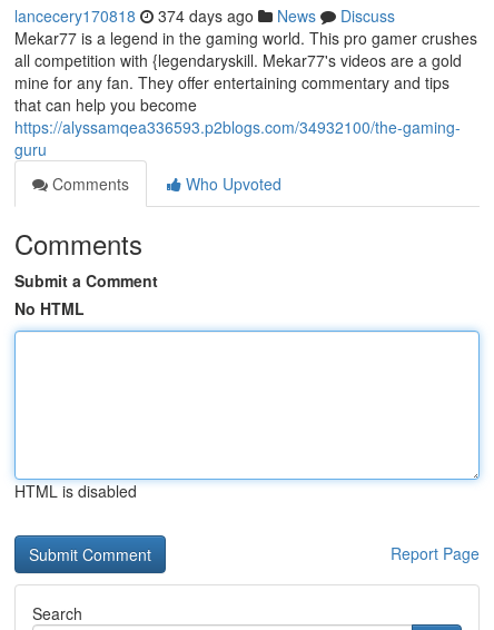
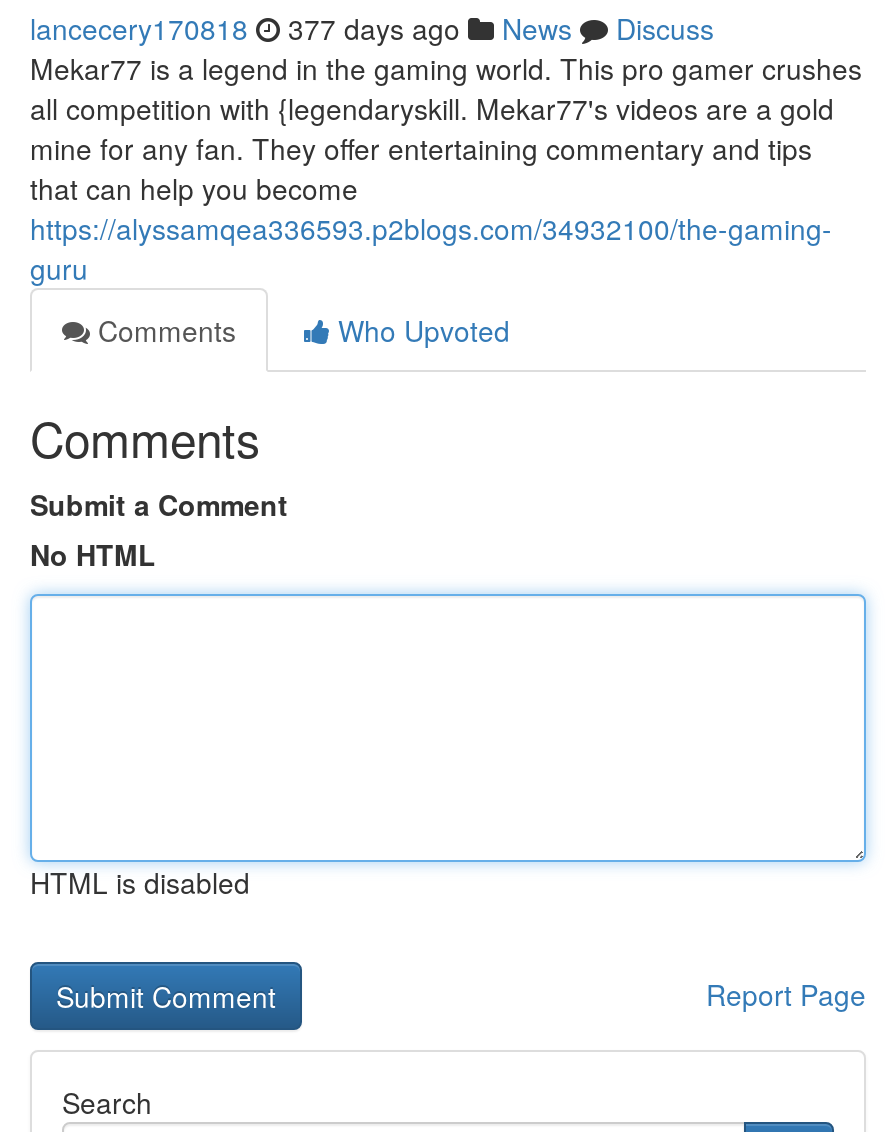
- lancecery170818 374 days ago News Discuss
+ lancecery170818 377 days ago News Discuss
